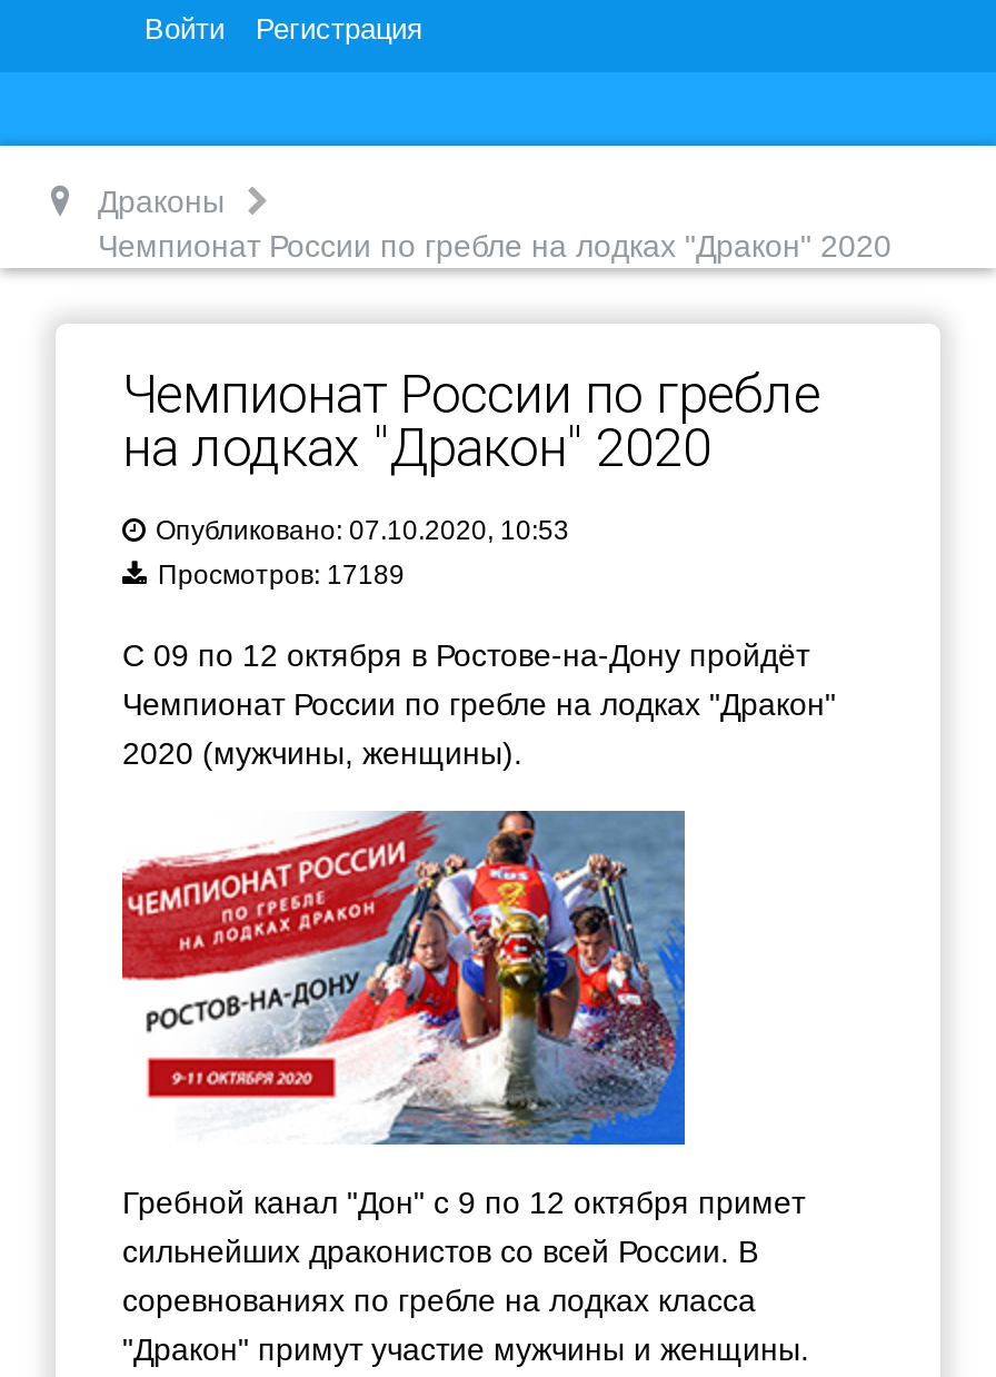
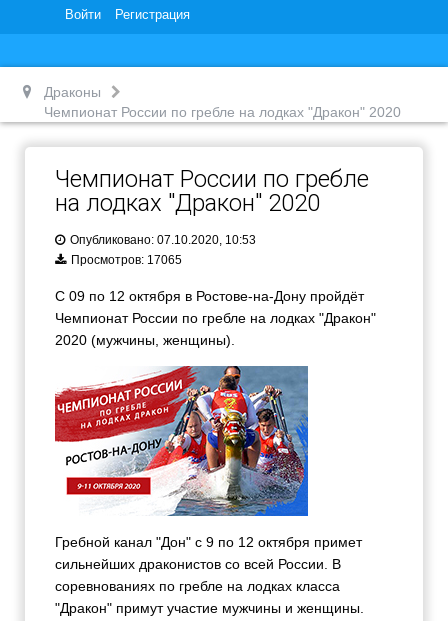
- Просмотров: 17189
+ Просмотров: 17065
